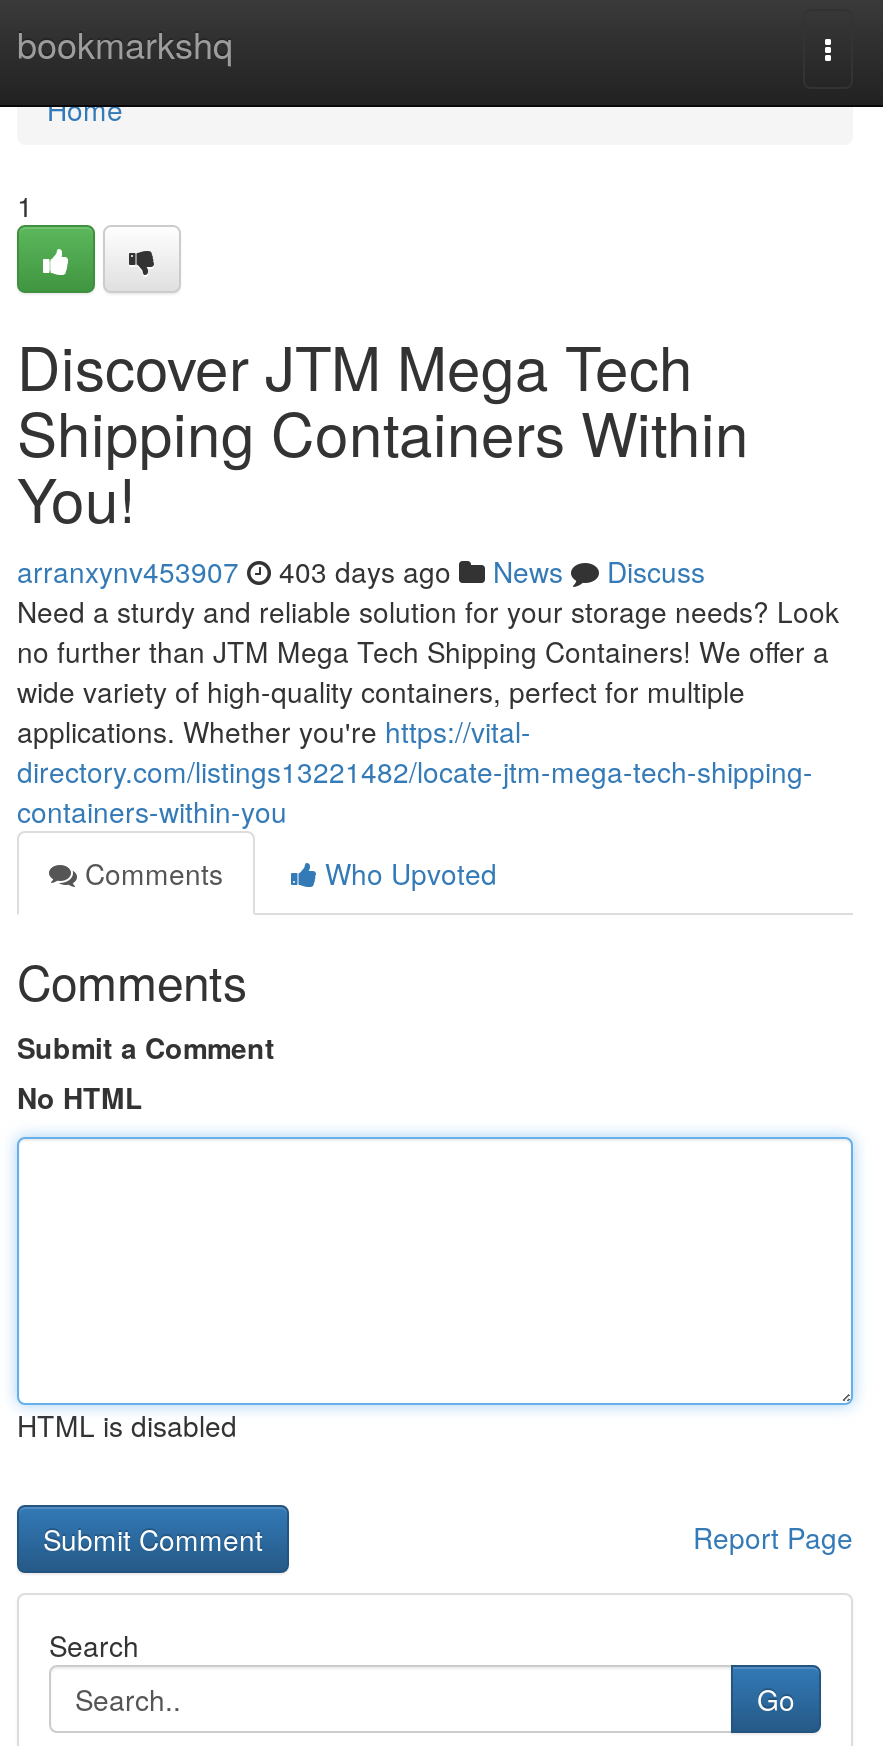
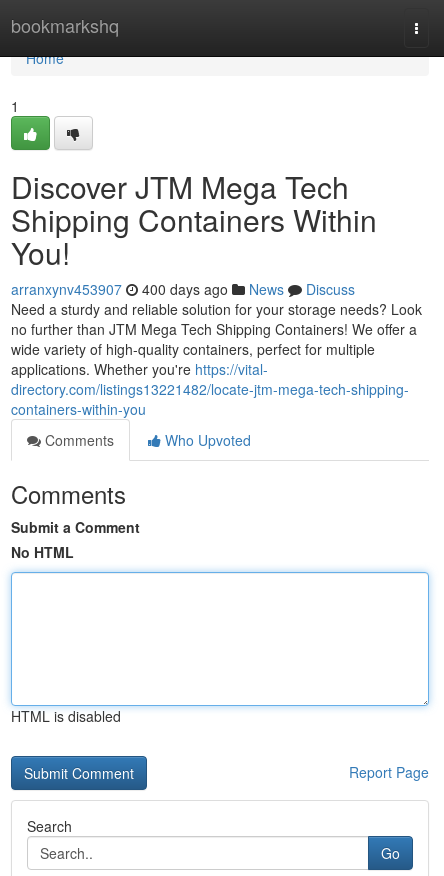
- arranxynv453907 403 days ago News Discuss
+ arranxynv453907 400 days ago News Discuss
